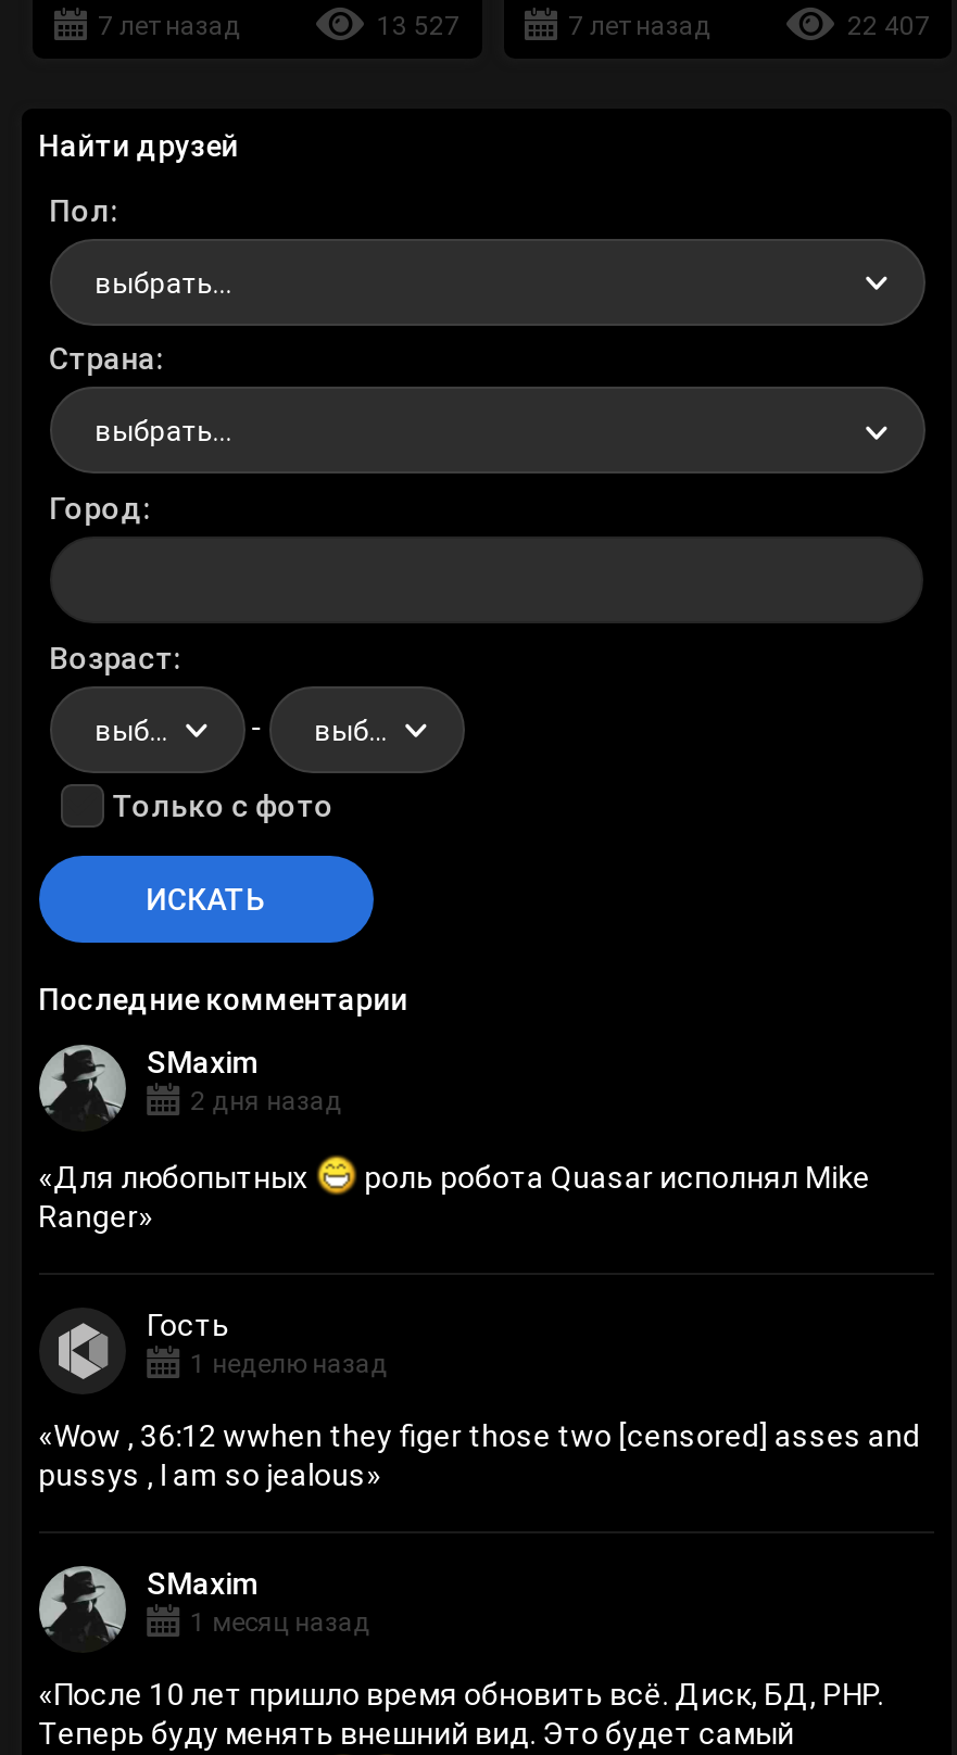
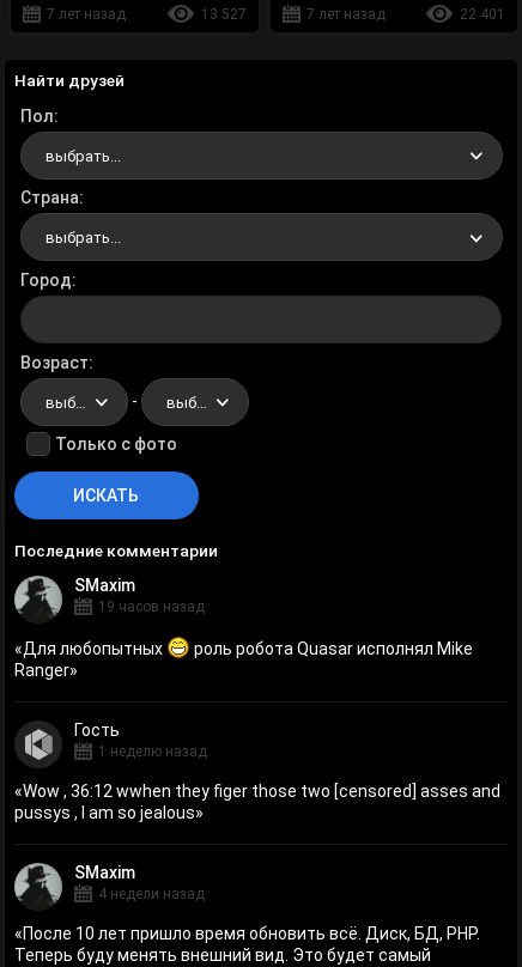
- 22 407
+ 22 401

- 2 дня назад
+ 19 часов назад

- 1 месяц назад
+ 4 недели назад
